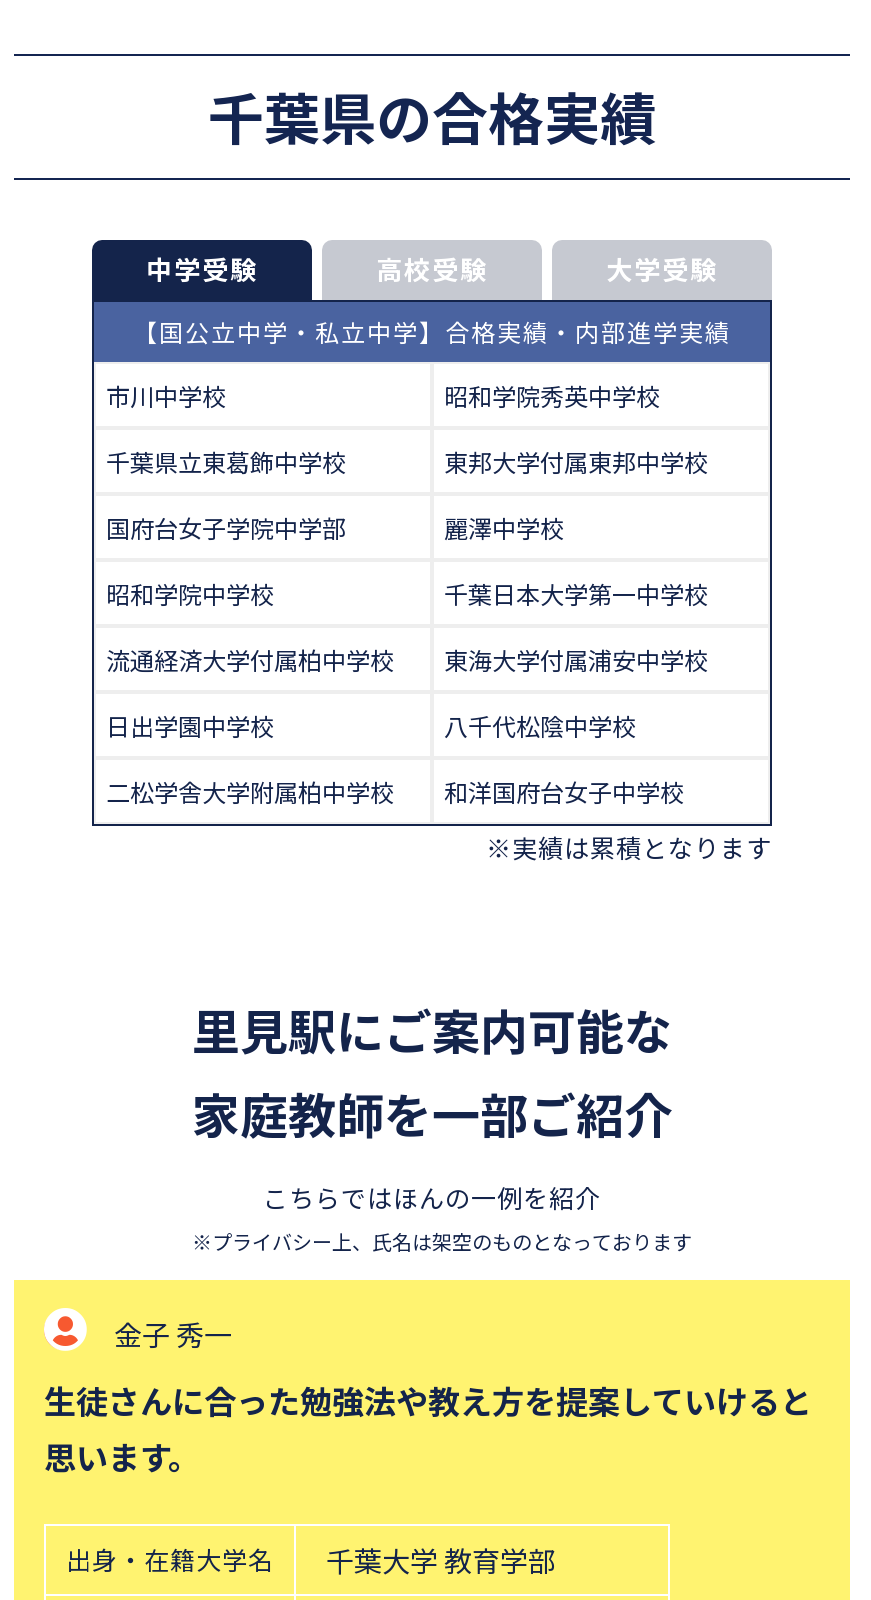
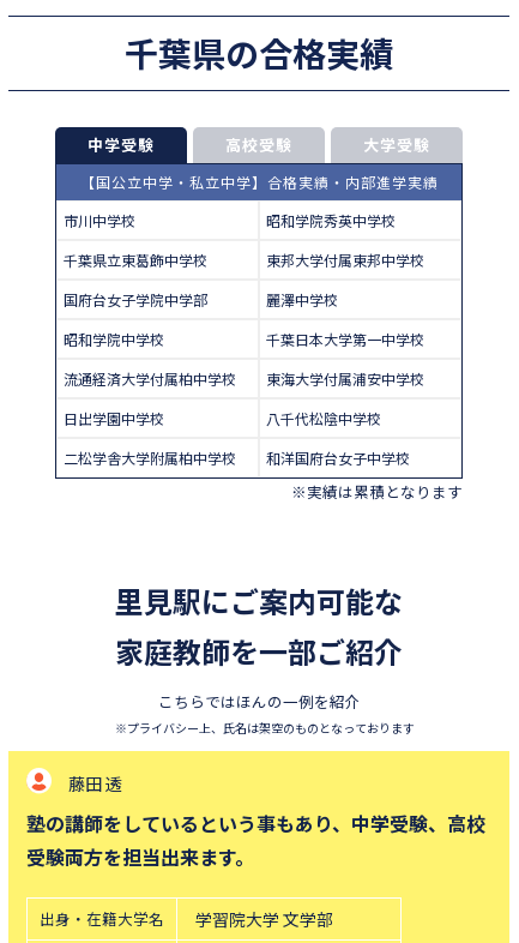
- 金子 秀一
+ 藤田 透

- 生徒さんに合った勉強法や教え方を提案していけると
- 思います。
+ 塾の講師をしているという事もあり、中学受験、高校
+ 受験両方を担当出来ます。

- 千葉大学 教育学部
+ 学習院大学 文学部
